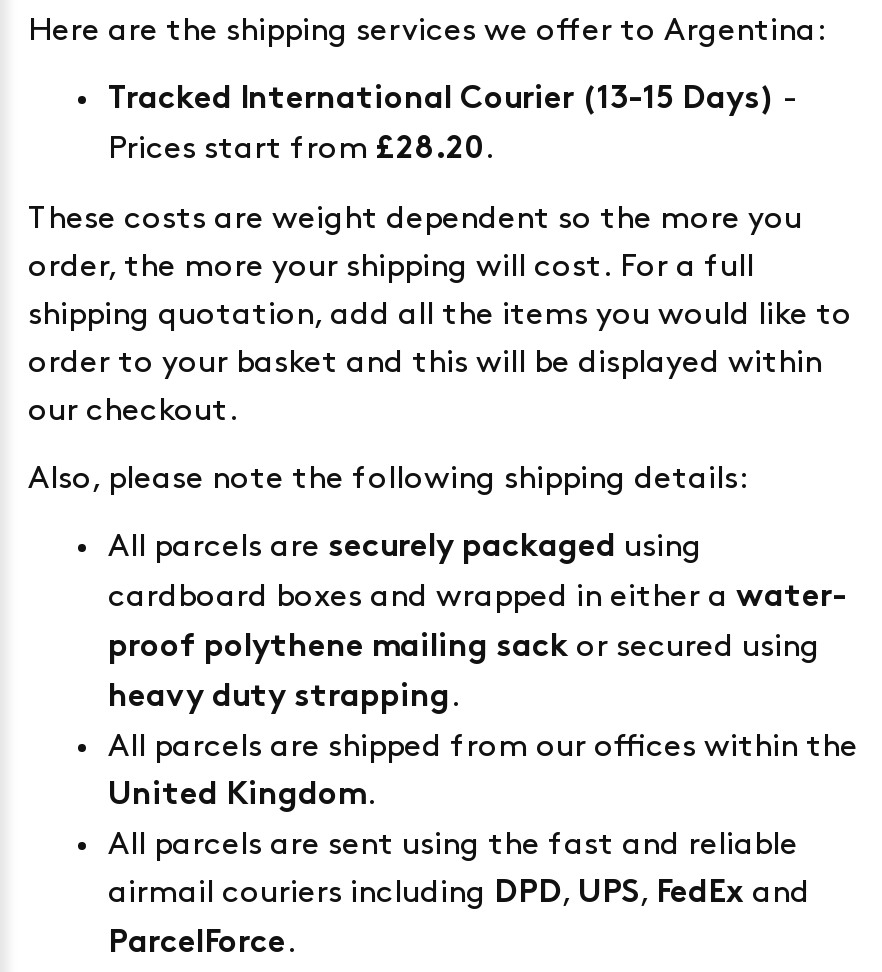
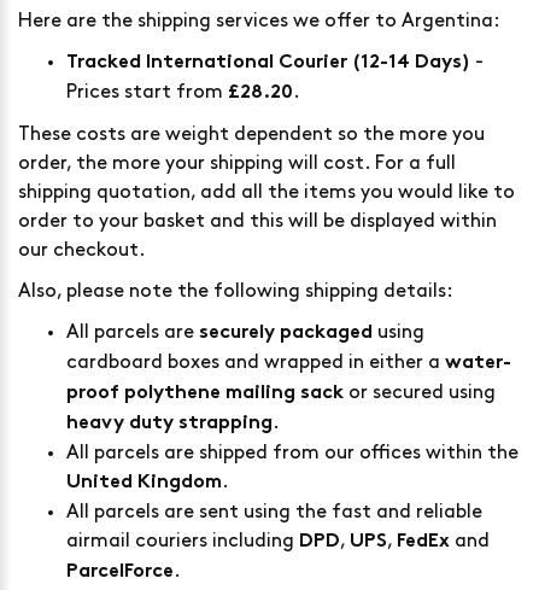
- Tracked International Courier (13-15 Days) -
+ Tracked International Courier (12-14 Days) -
